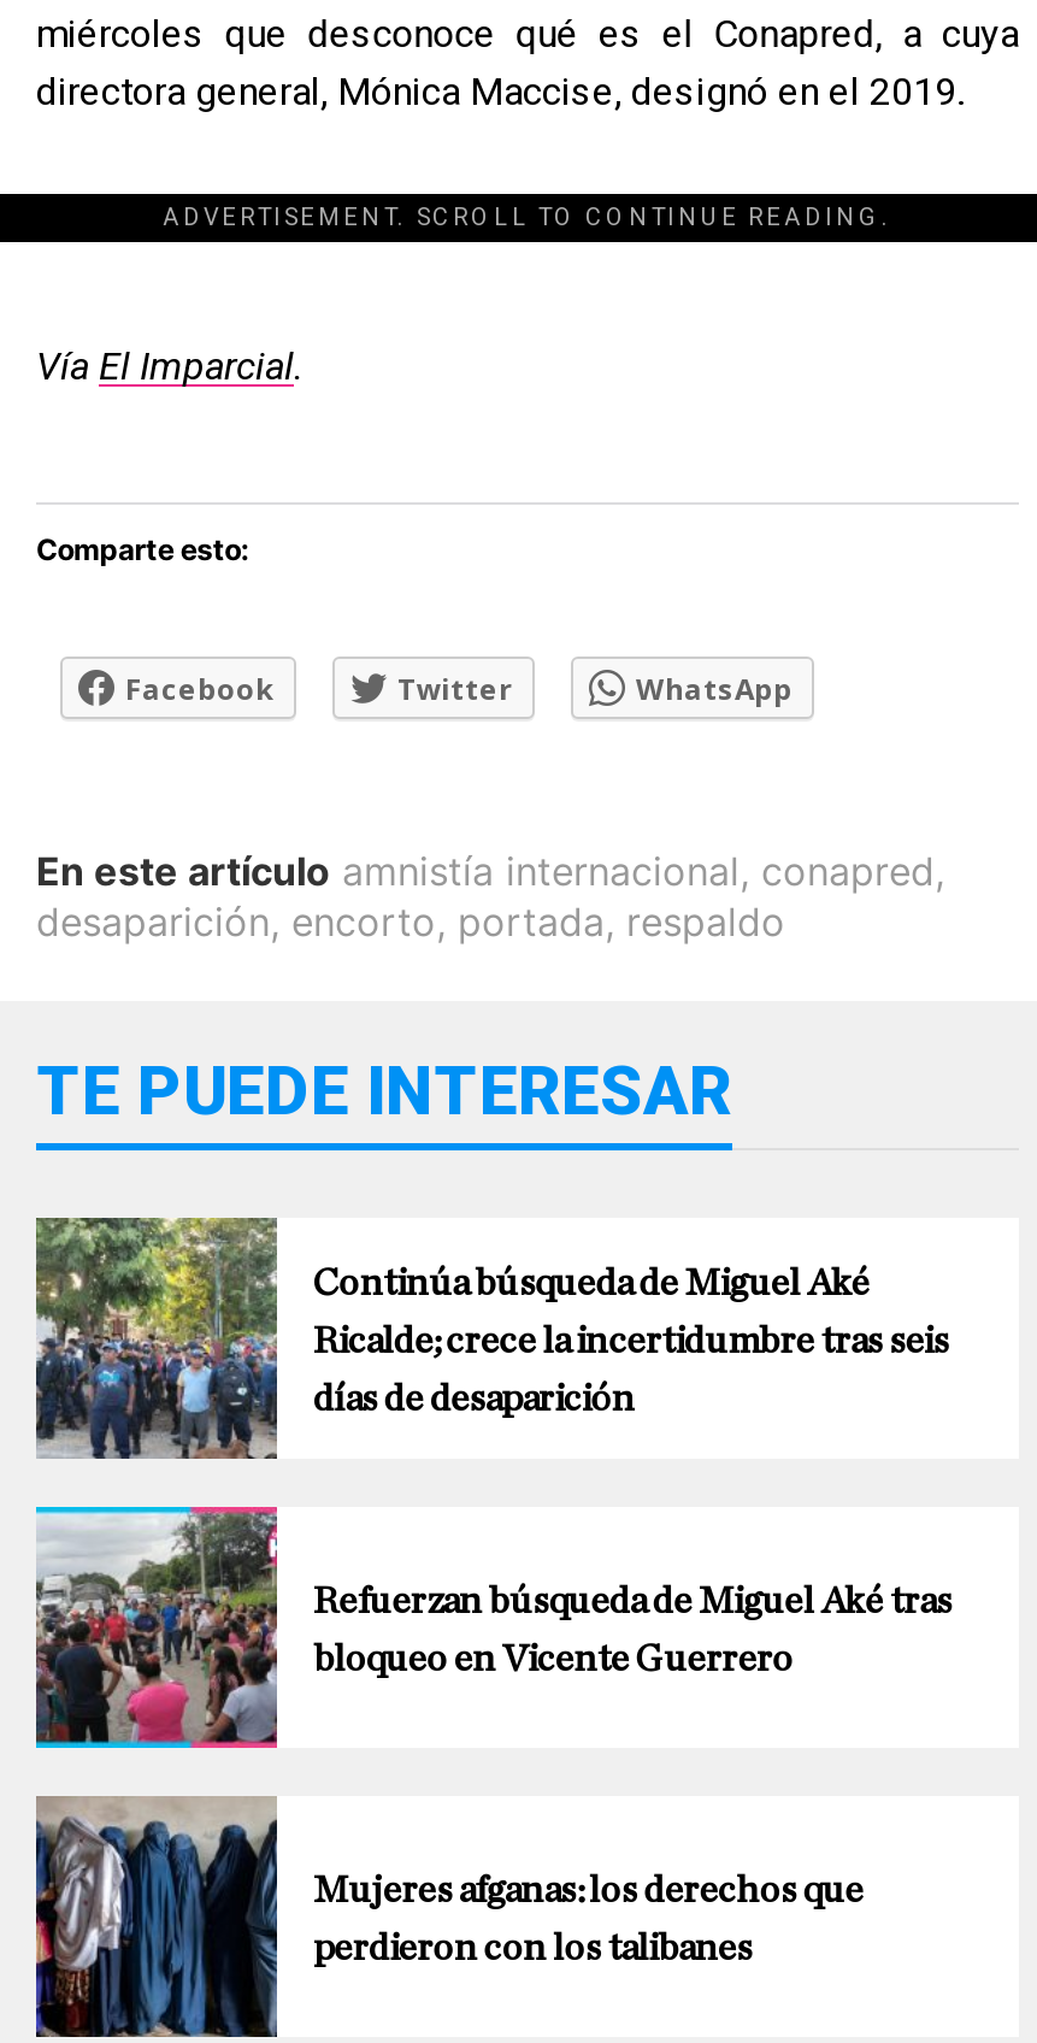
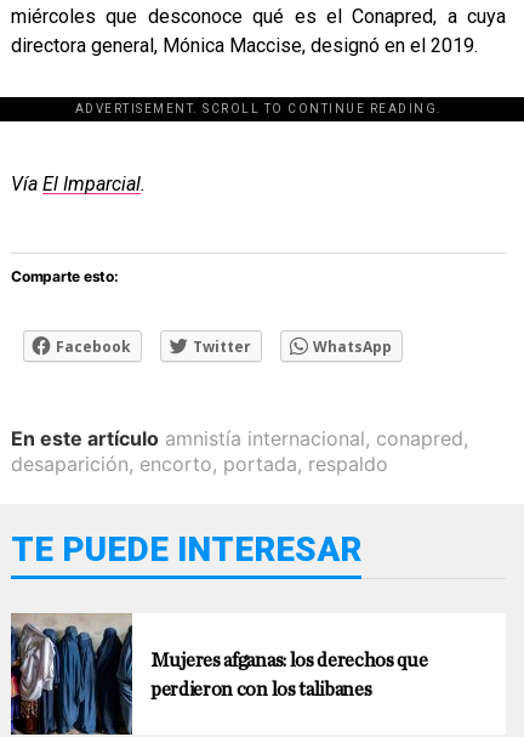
- [image]
- Continúa búsqueda de Miguel Aké
- Ricalde; crece la incertidumbre tras seis
- días de desaparición

- [image]
- Refuerzan búsqueda de Miguel Aké tras
- bloqueo en Vicente Guerrero
